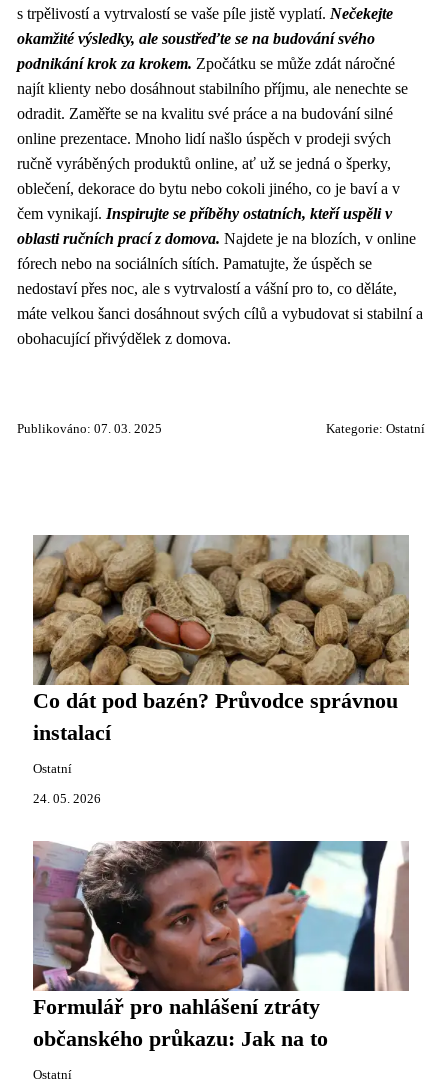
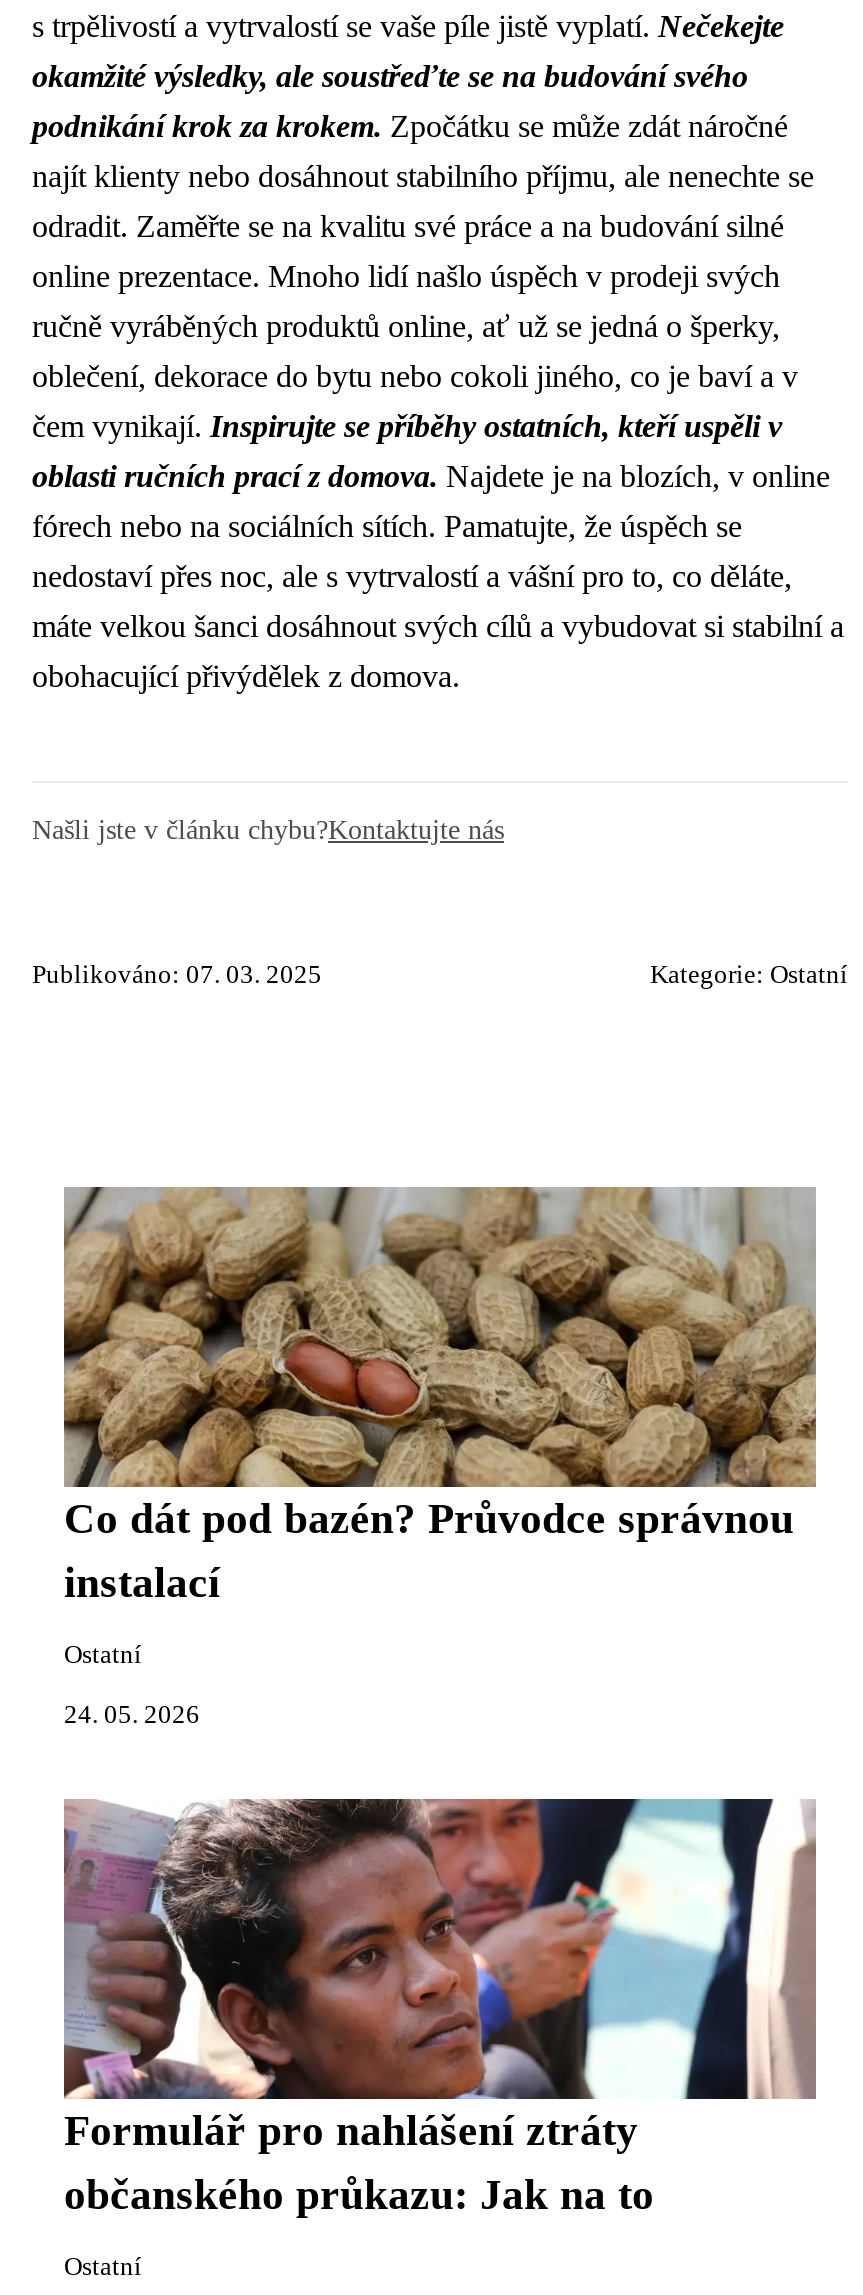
+ Našli jste v článku chybu?Kontaktujte nás
